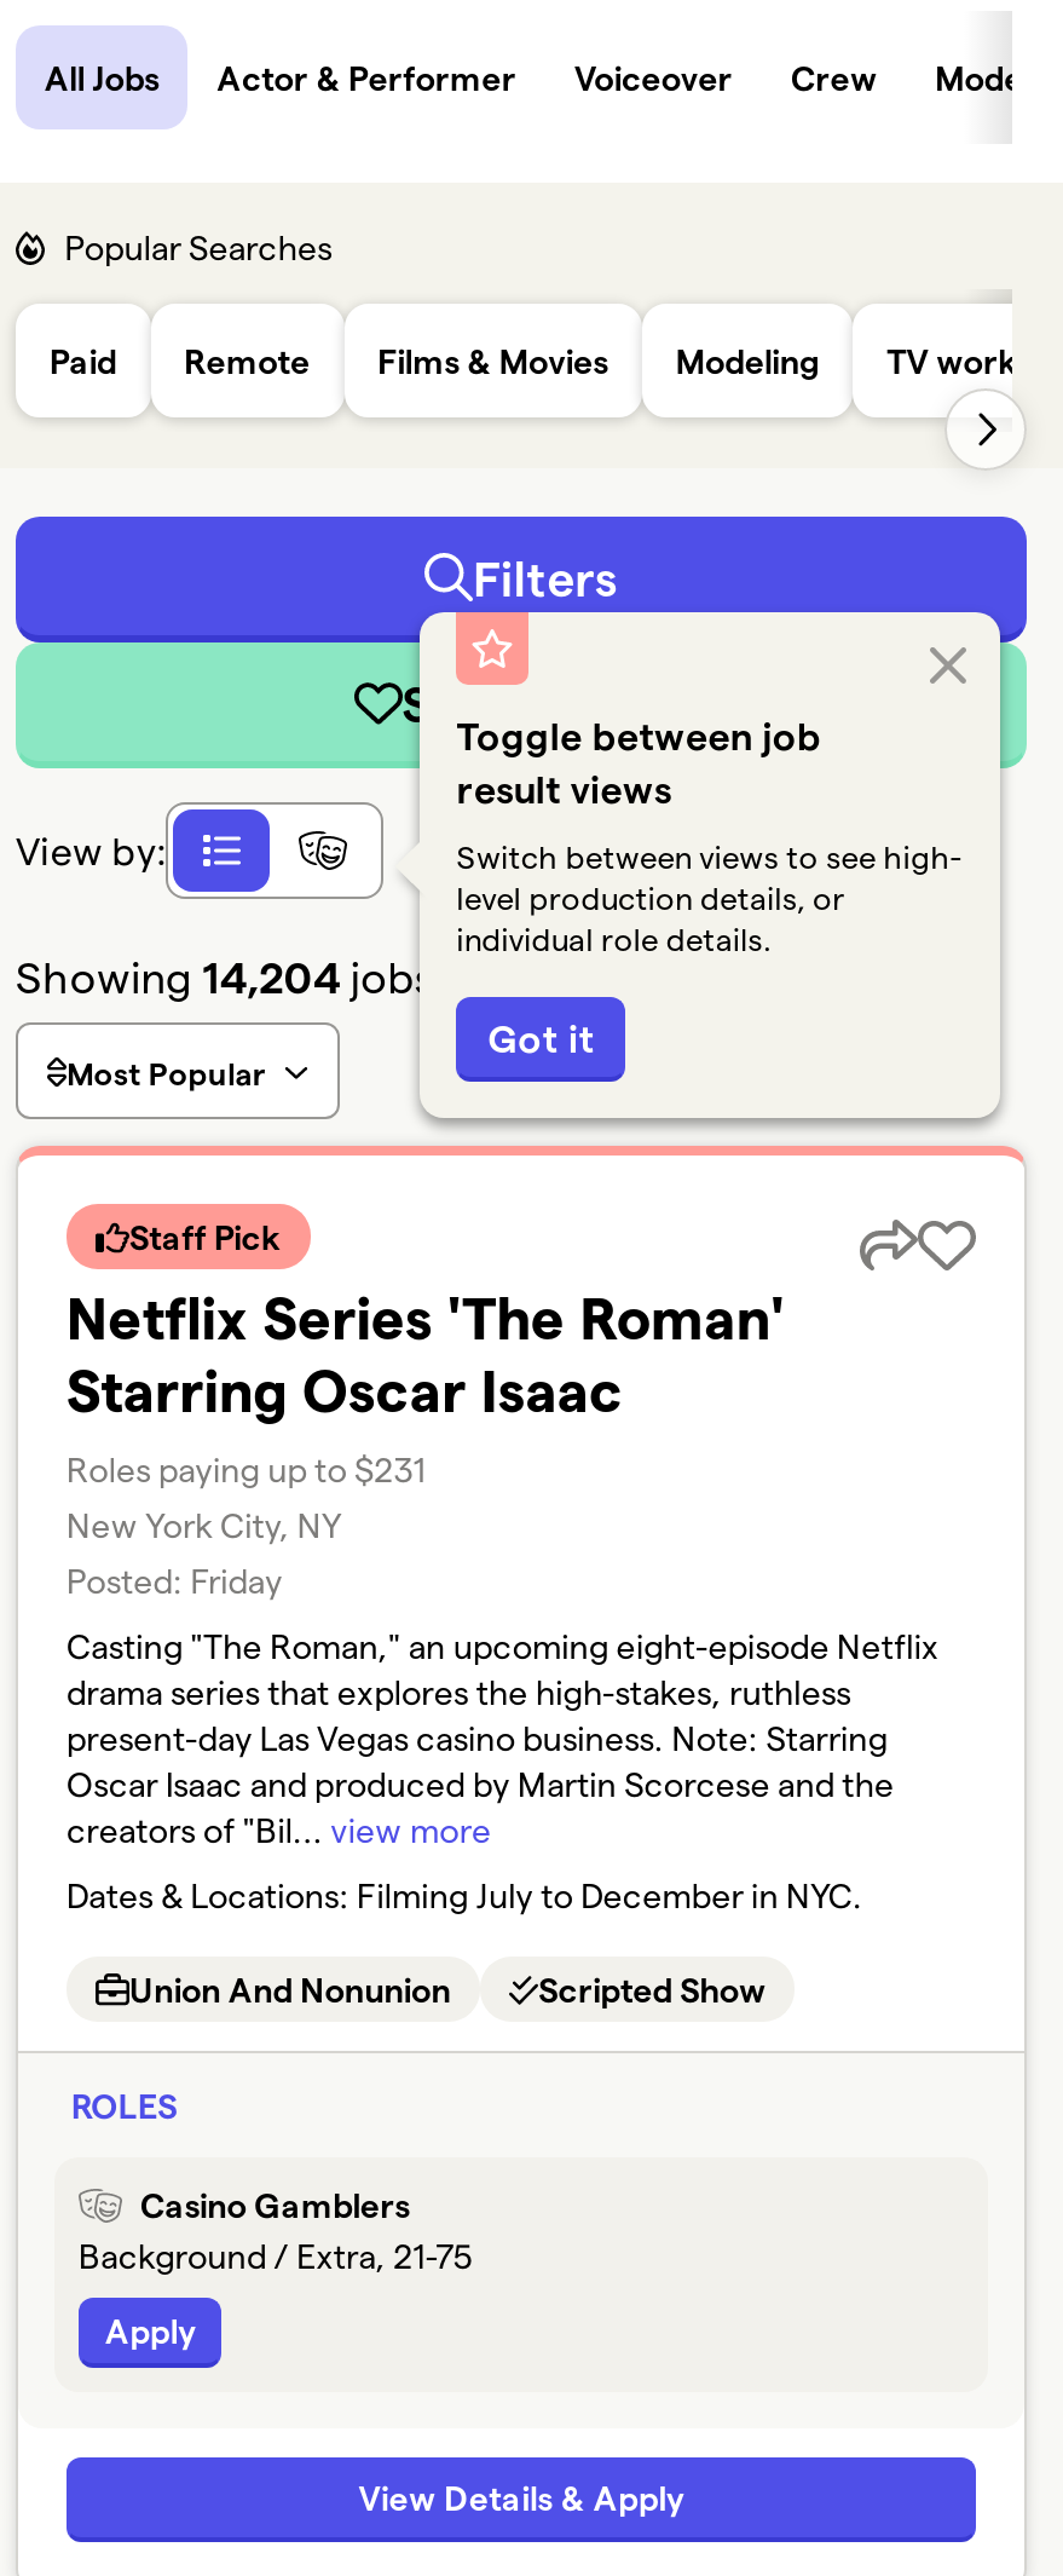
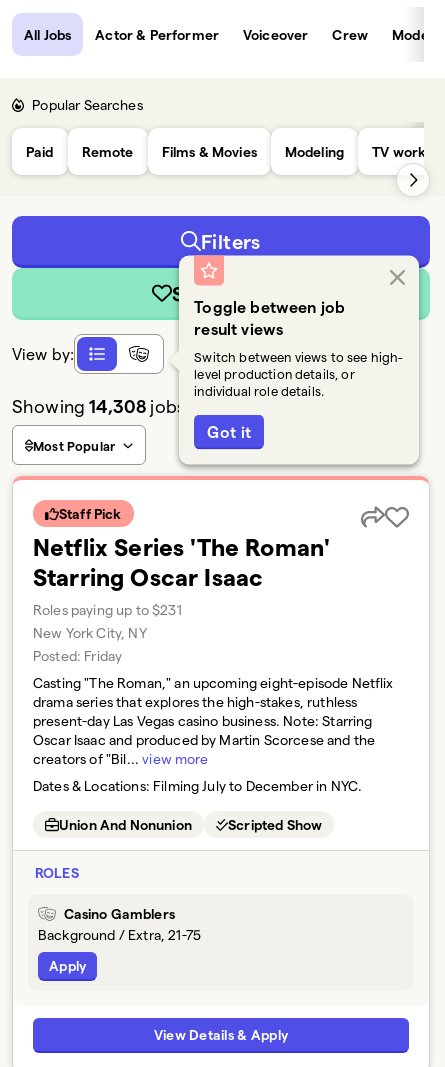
- Showing 14,204 jobs
+ Showing 14,308 jobs
